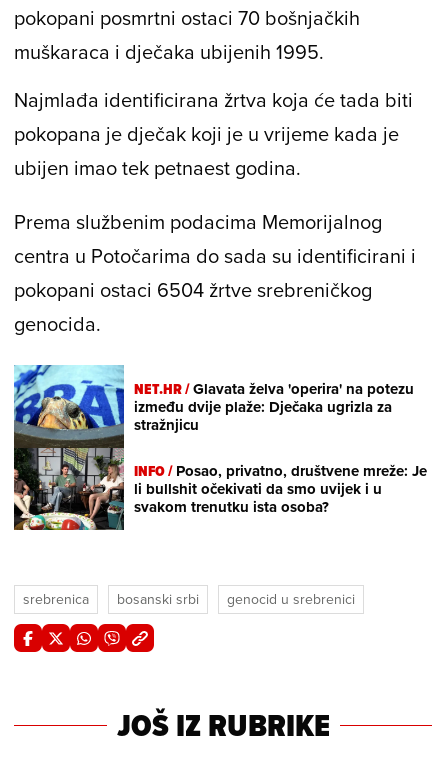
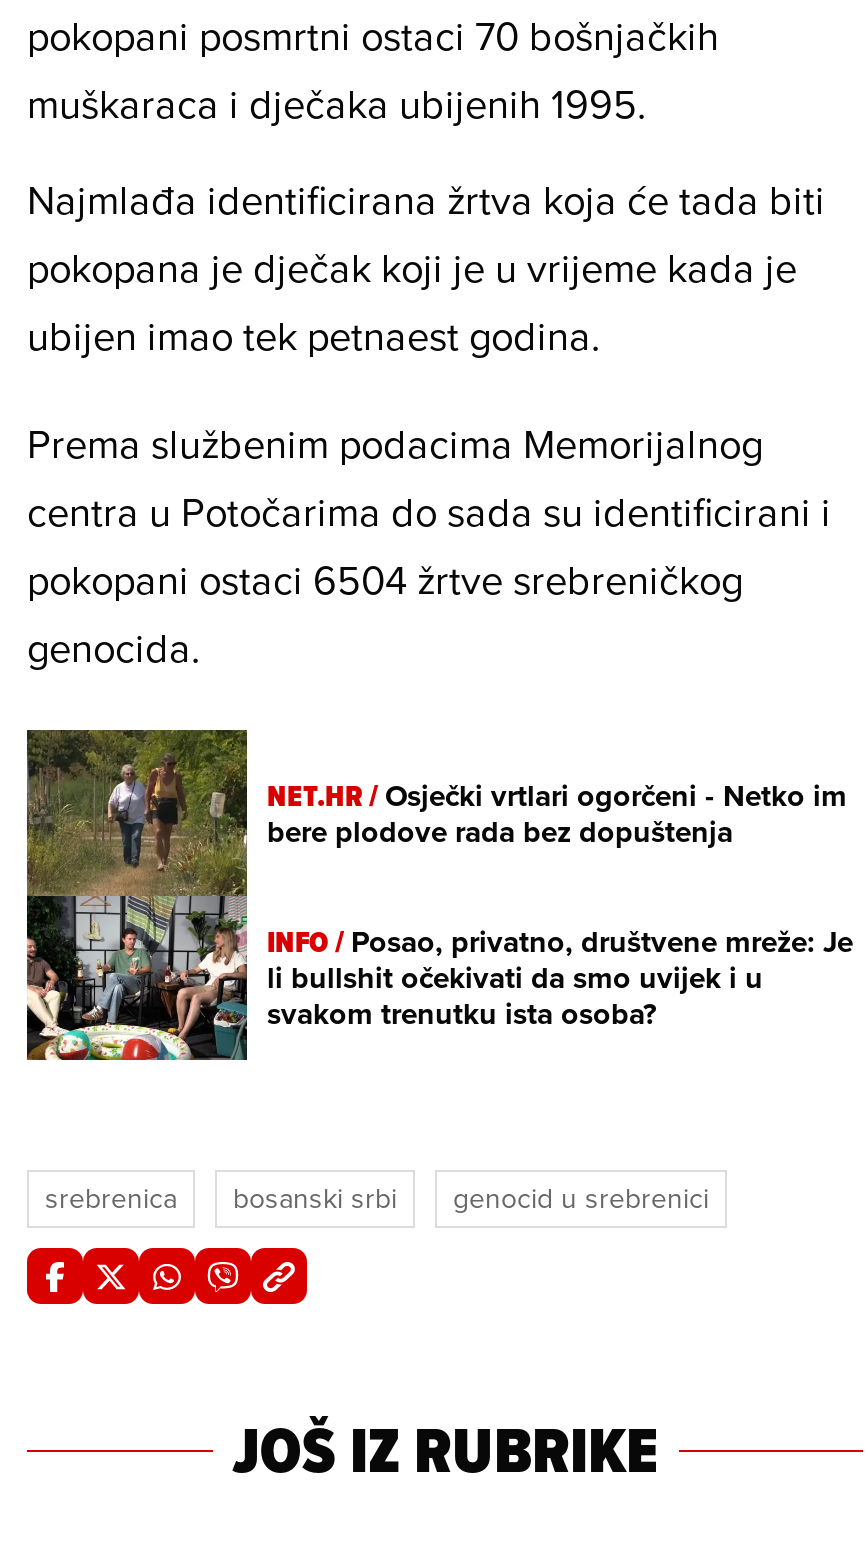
- [image]
- NET.HR / Glavata želva 'operira' na potezu
- između dvije plaže: Dječaka ugrizla za
- stražnjicu
+ [image]
+ NET.HR / Osječki vrtlari ogorčeni - Netko im
+ bere plodove rada bez dopuštenja
